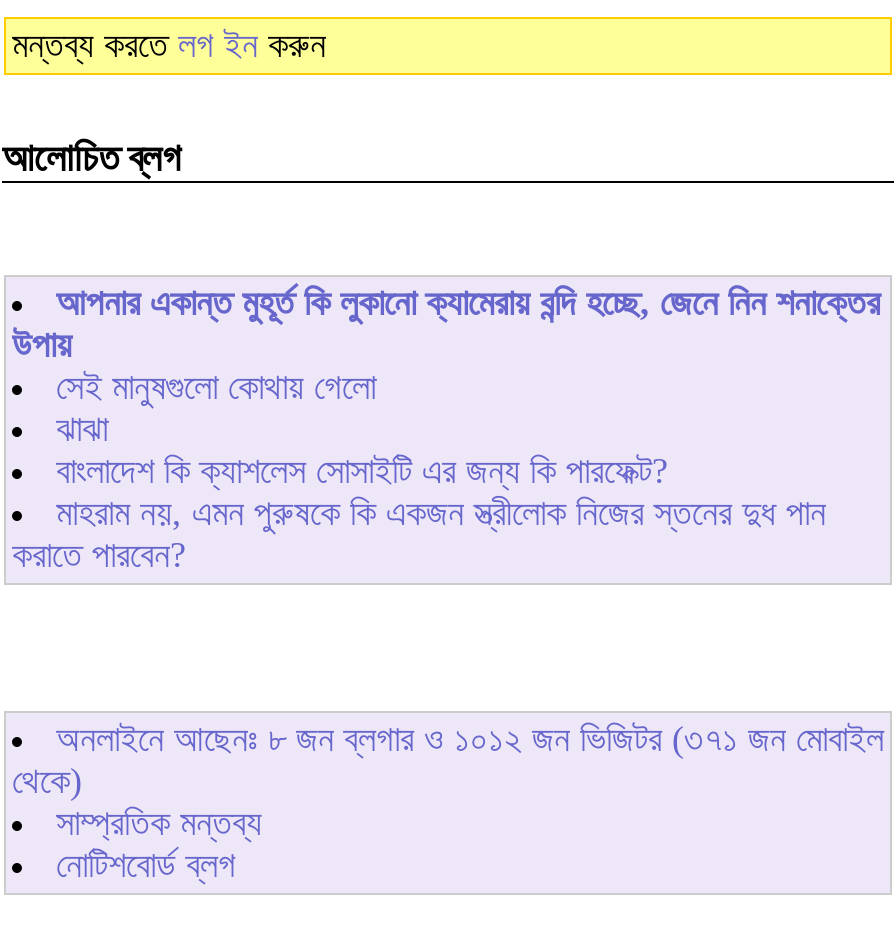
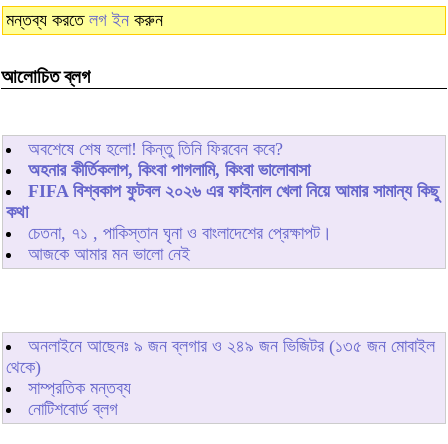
- আপনার একান্ত মুহূর্ত কি লুকানো ক্যামেরায় বন্দি হচ্ছে, জেনে নিন শনাক্তের
- উপায়
- সেই মানুষগুলো কোথায় গেলো
- ঝাঝা
- বাংলাদেশ কি ক্যাশলেস সোসাইটি এর জন্য কি পারফেক্ট?
- মাহরাম নয়, এমন পুরুষকে কি একজন স্ত্রীলোক নিজের স্তনের দুধ পান
- করাতে পারবেন?
+ অবশেষে শেষ হলো! কিন্তু তিনি ফিরবেন কবে?
+ অহনার কীর্তিকলাপ, কিংবা পাগলামি, কিংবা ভালোবাসা
+ FIFA বিশ্বকাপ ফুটবল ২০২৬ এর ফাইনাল খেলা নিয়ে আমার সামান্য কিছু
+ কথা
+ চেতনা, ৭১ , পাকিস্তান ঘৃনা ও বাংলাদেশের প্রেক্ষাপট।
+ আজকে আমার মন ভালো নেই

- অনলাইনে আছেনঃ ৮ জন ব্লগার ও ১০১২ জন ভিজিটর (৩৭১ জন মোবাইল
+ অনলাইনে আছেনঃ ৯ জন ব্লগার ও ২৪৯ জন ভিজিটর (১৩৫ জন মোবাইল
